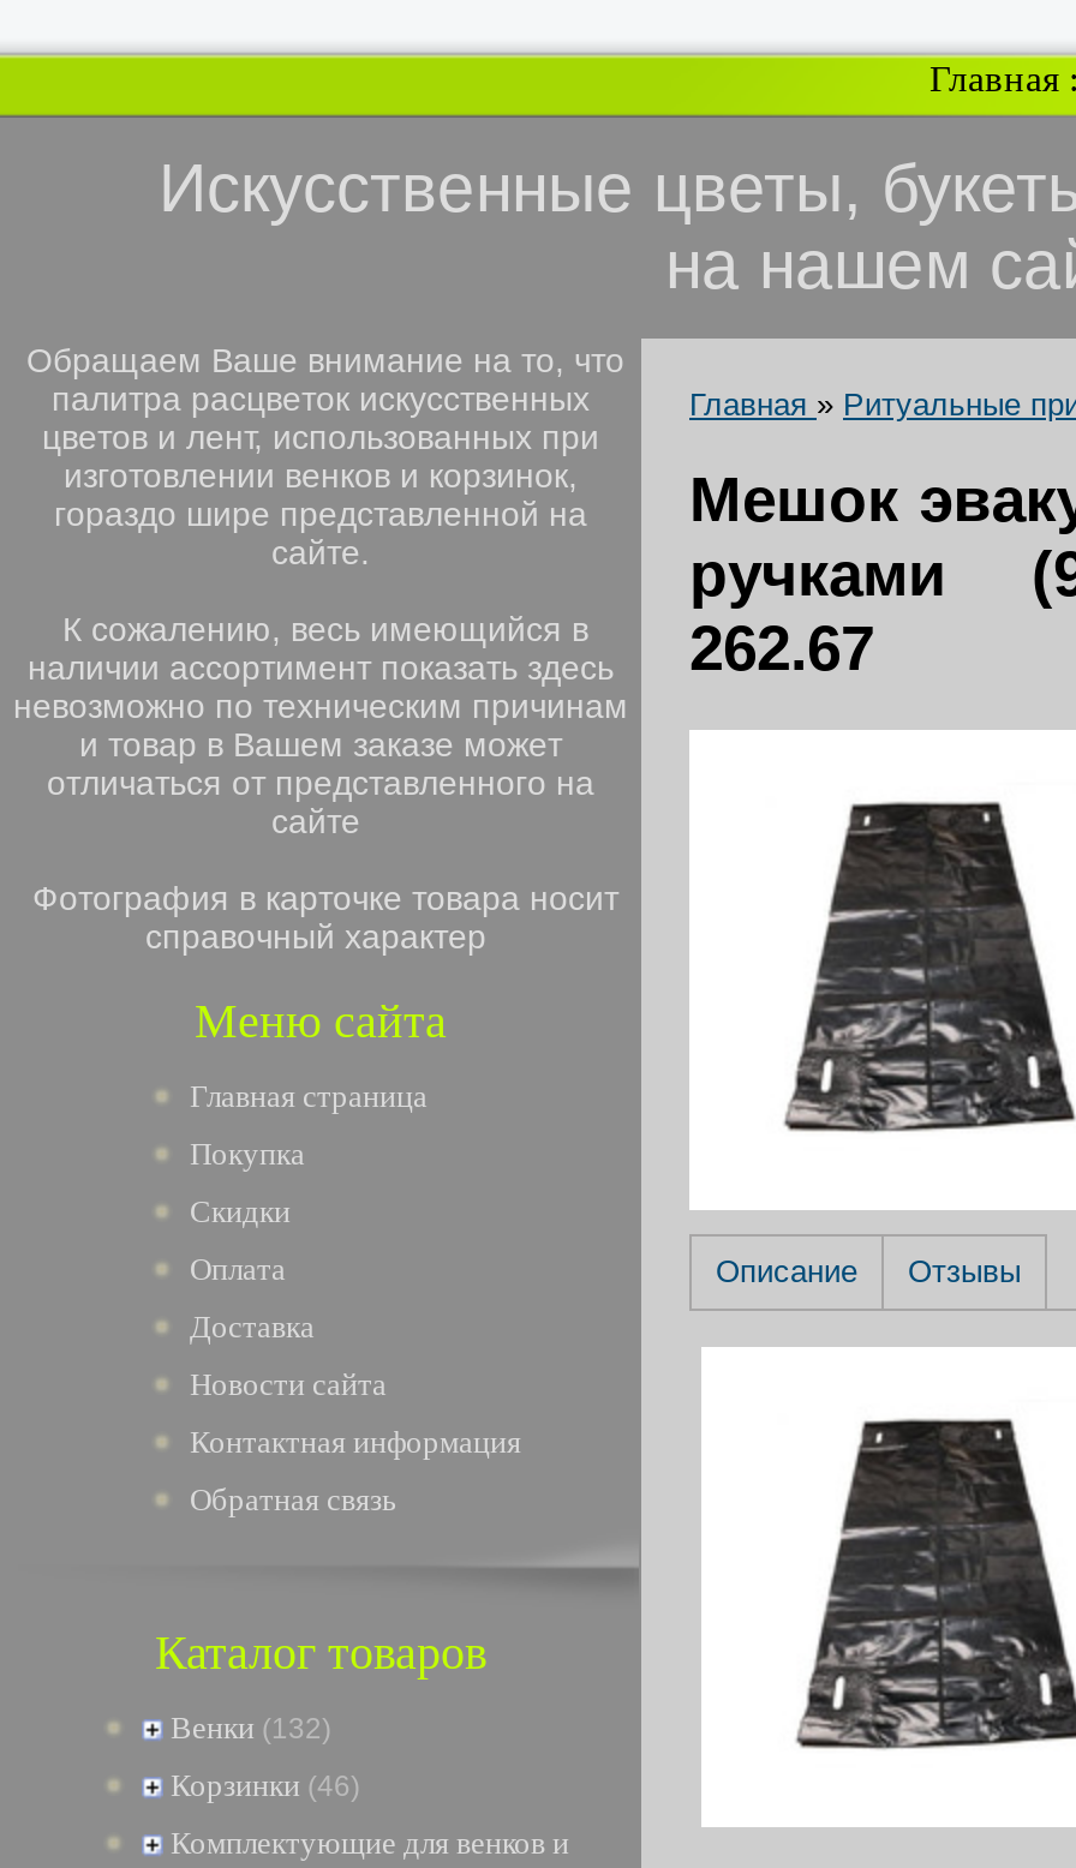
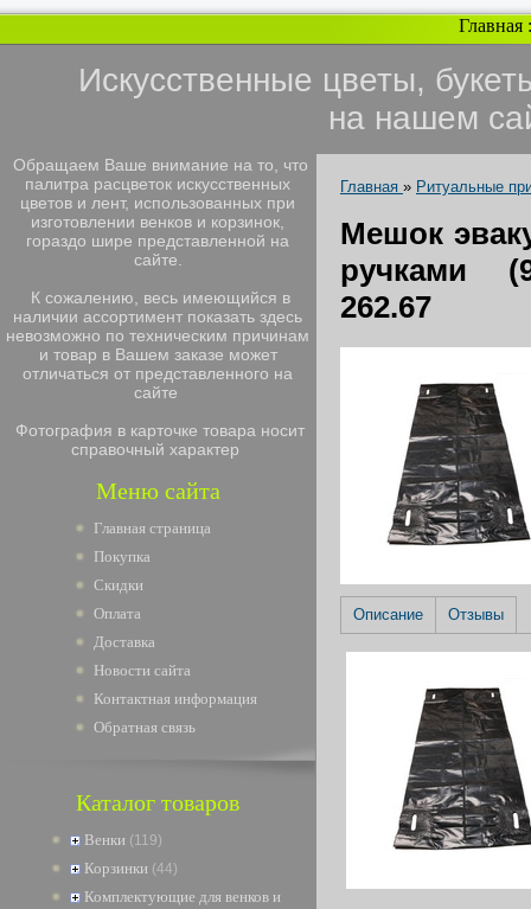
- Венки (132)
+ Венки (119)

- Корзинки (46)
+ Корзинки (44)
